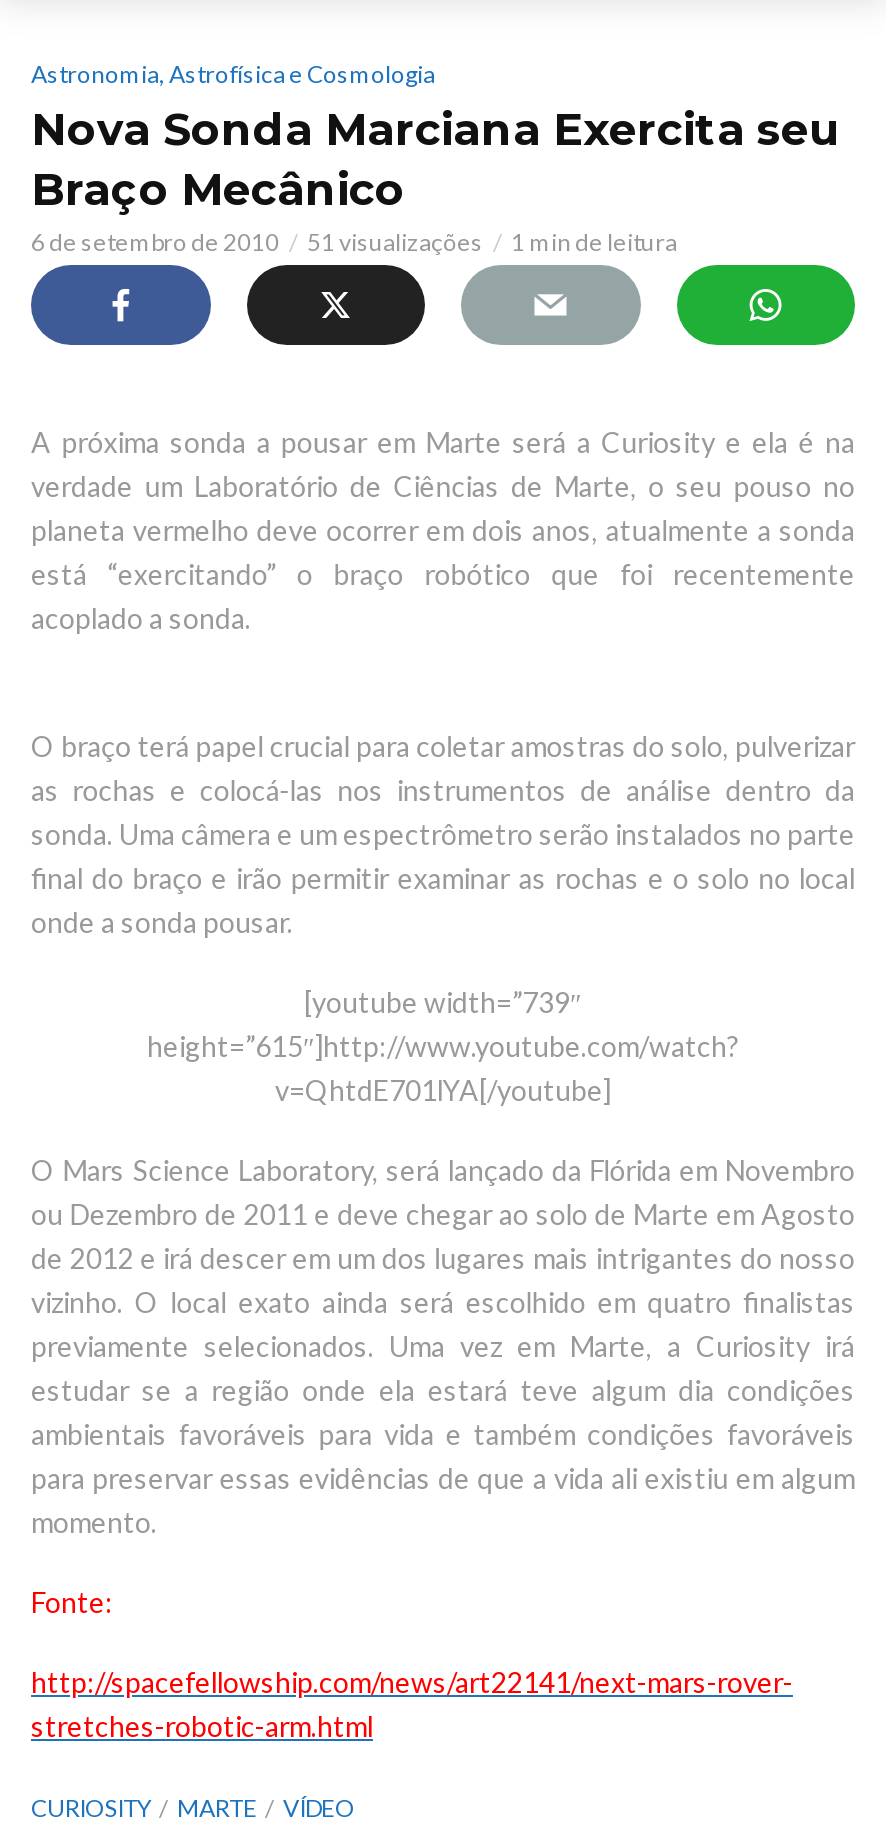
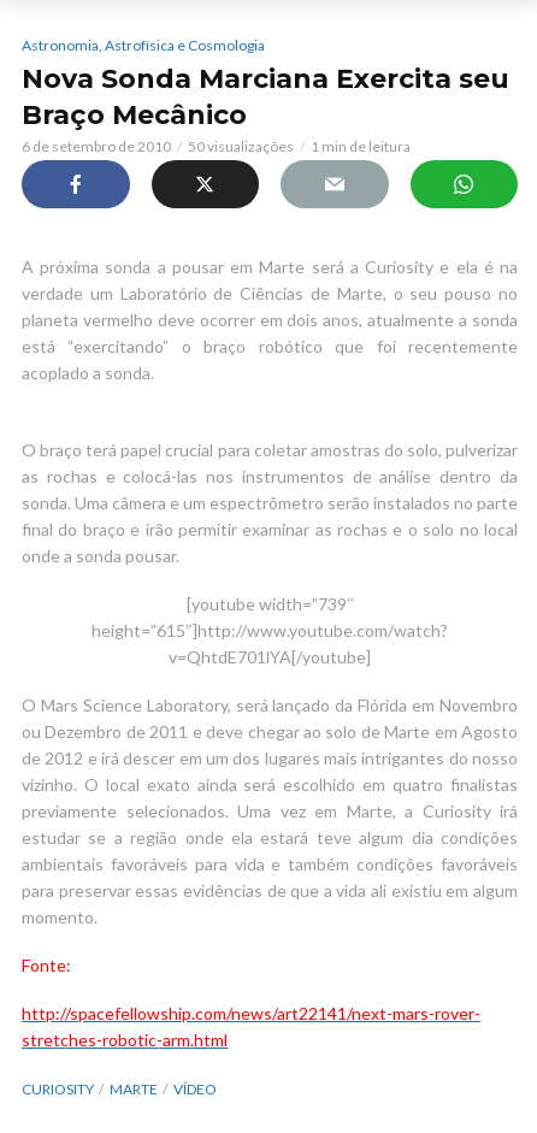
- 51 visualizações
+ 50 visualizações
